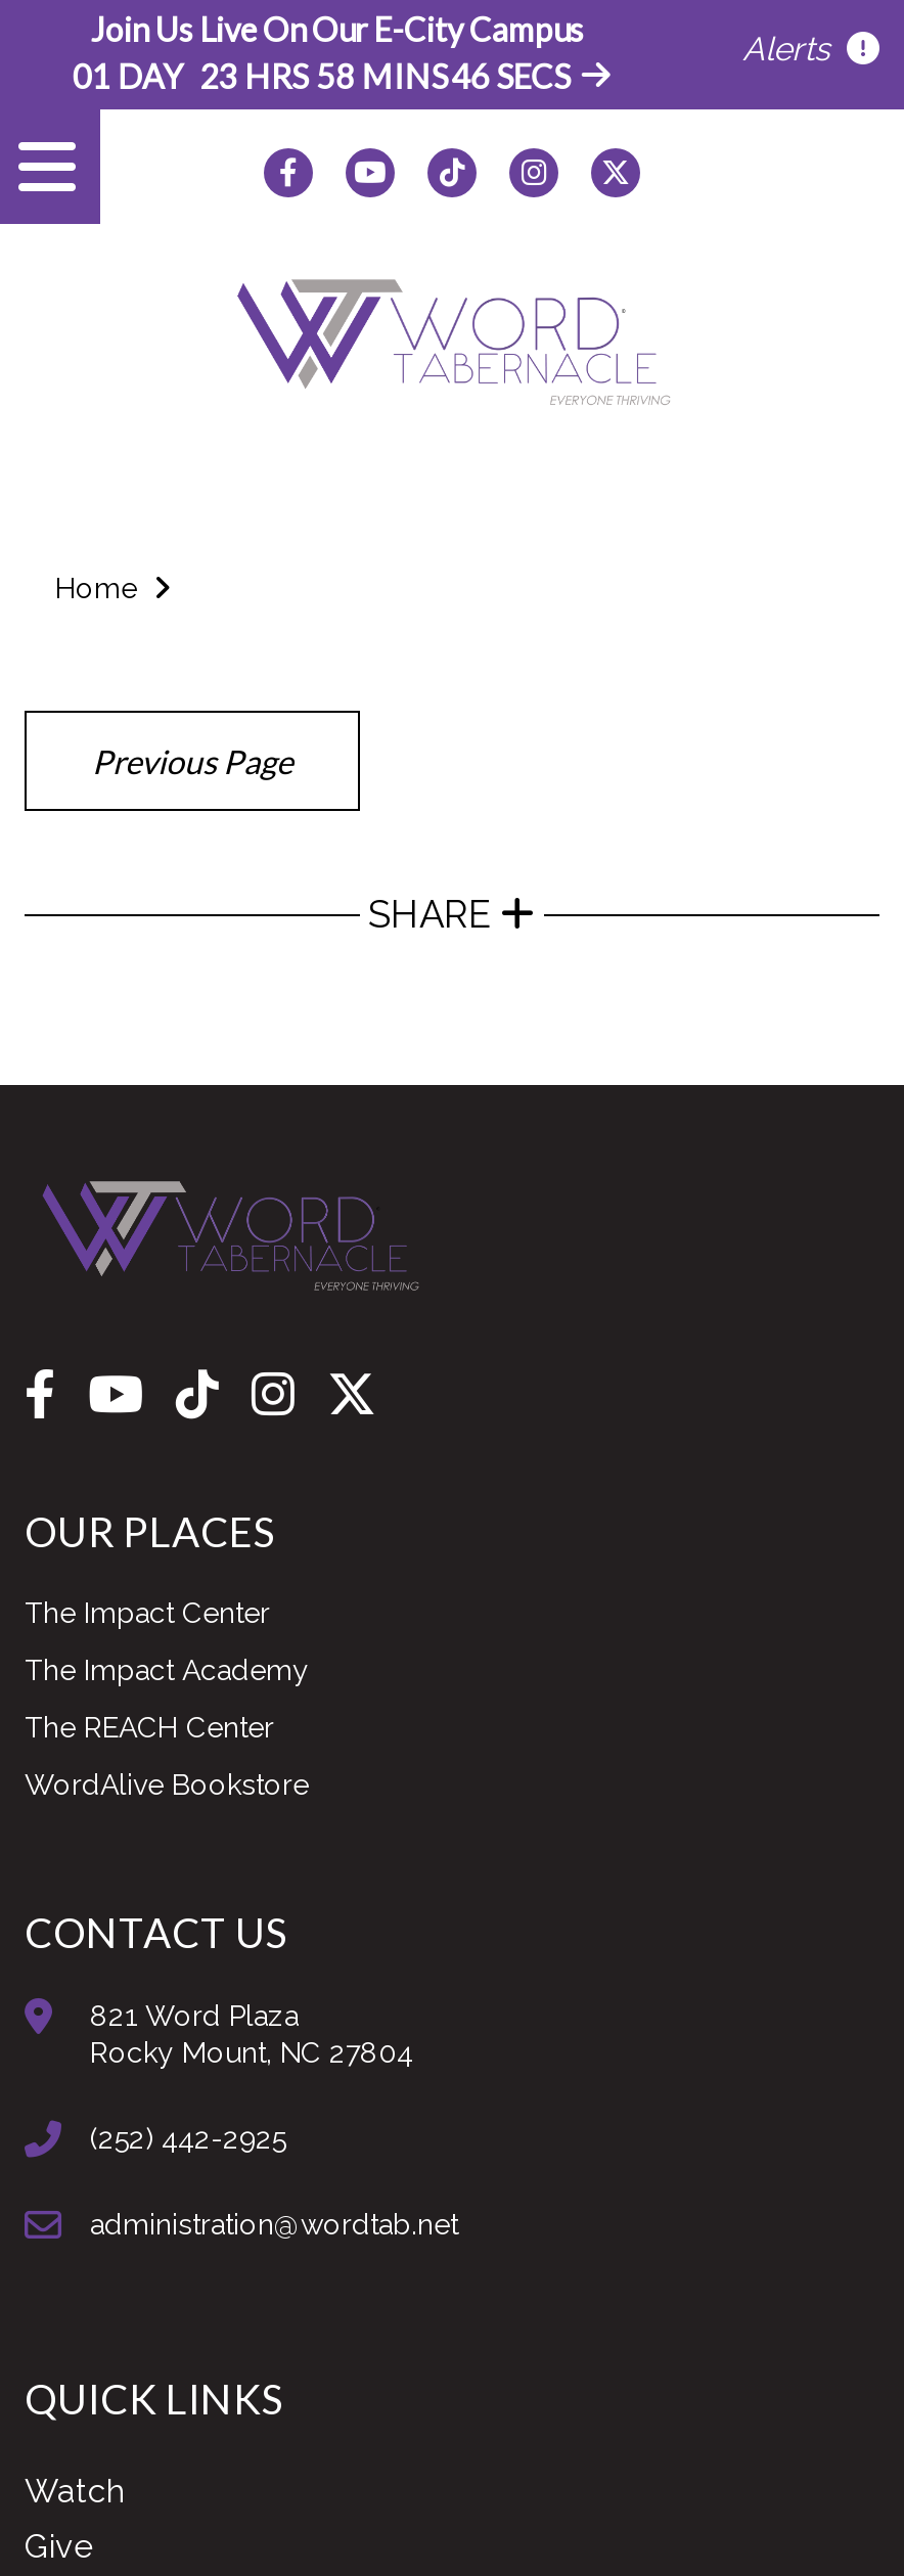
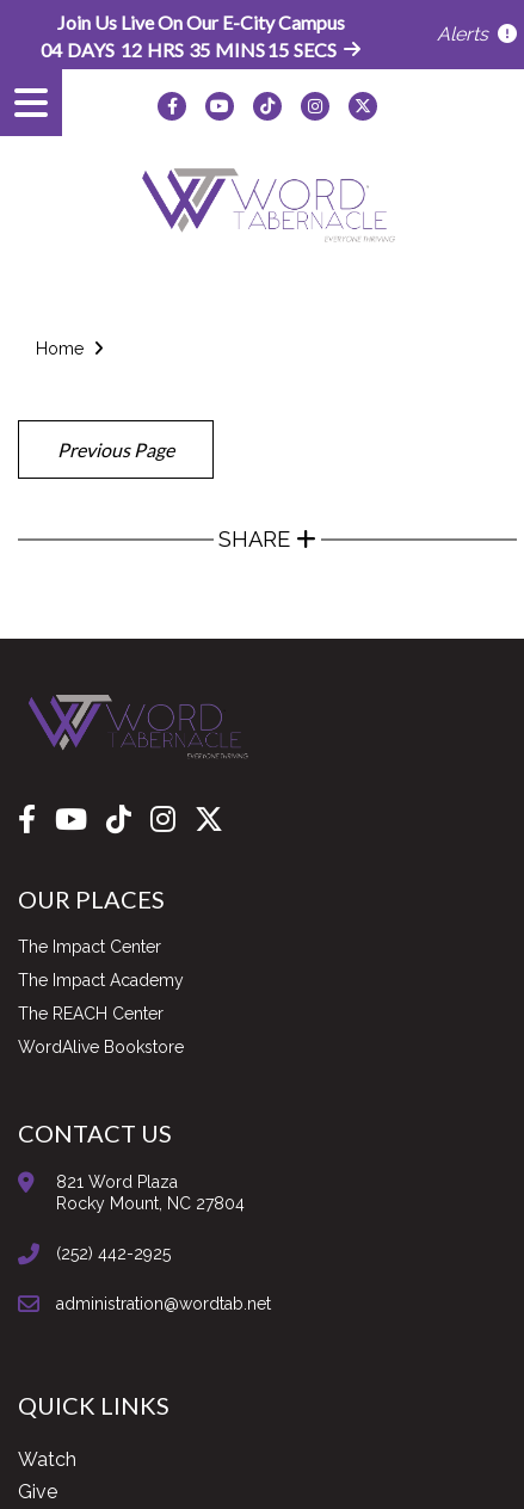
- 01 DAY 23 HRS 58 MINS 46 SECS
+ 04 DAYS 12 HRS 35 MINS 15 SECS
